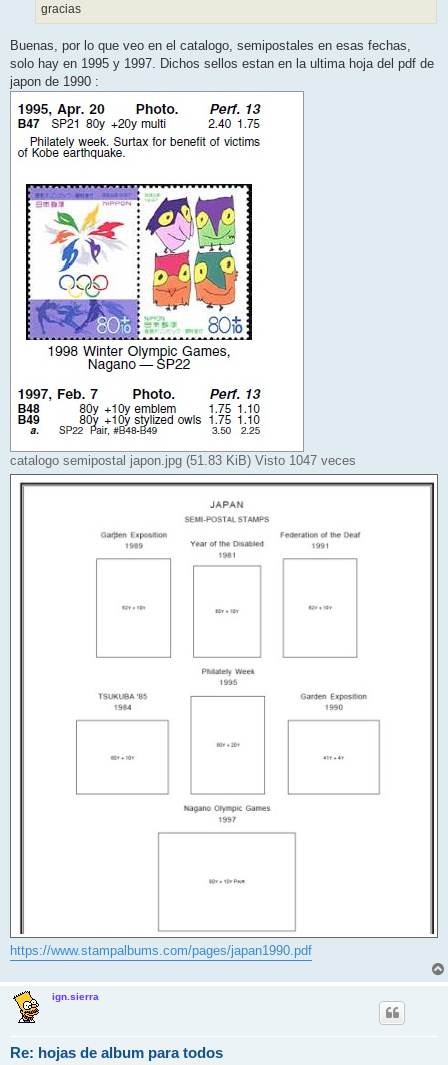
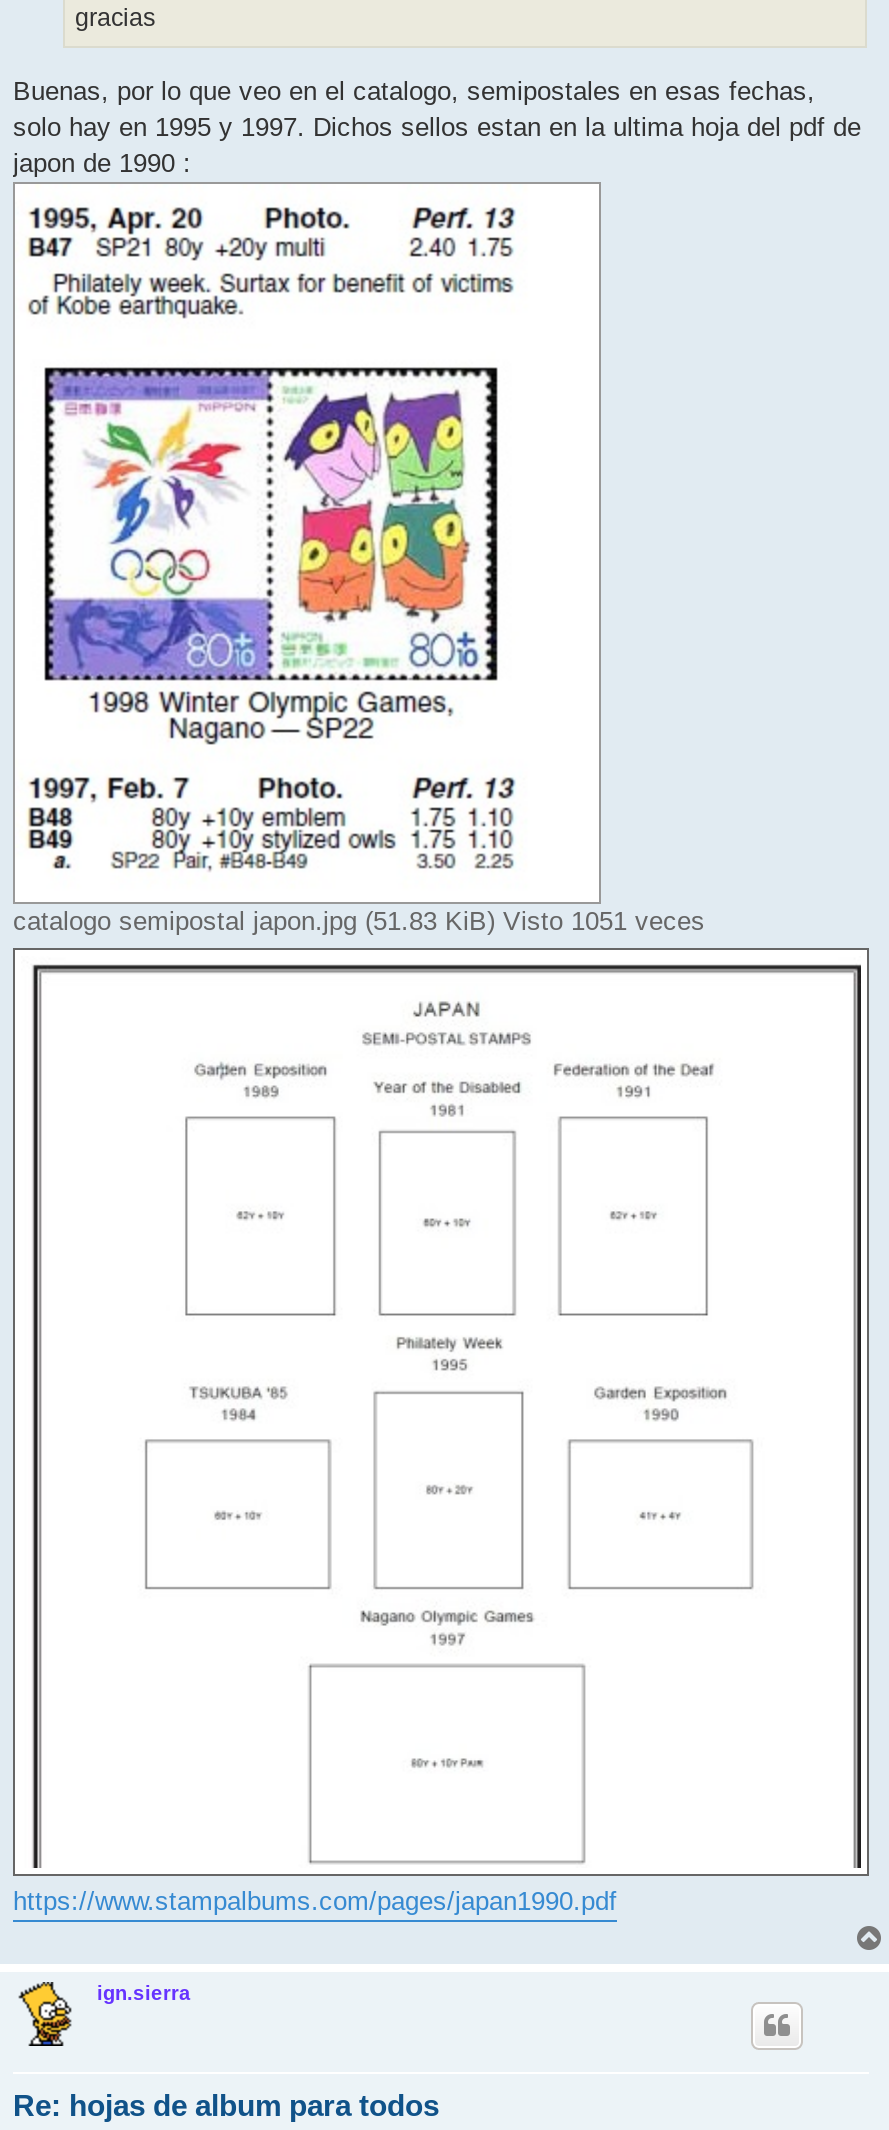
- catalogo semipostal japon.jpg (51.83 KiB) Visto 1047 veces
+ catalogo semipostal japon.jpg (51.83 KiB) Visto 1051 veces
